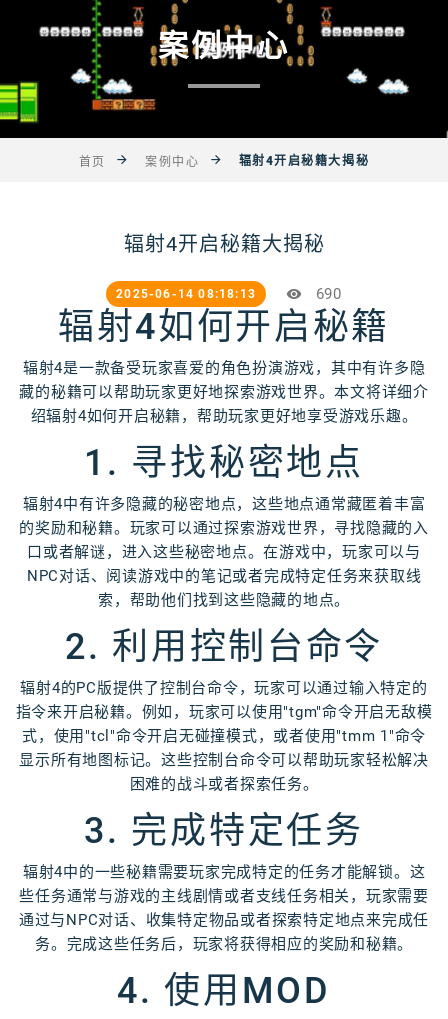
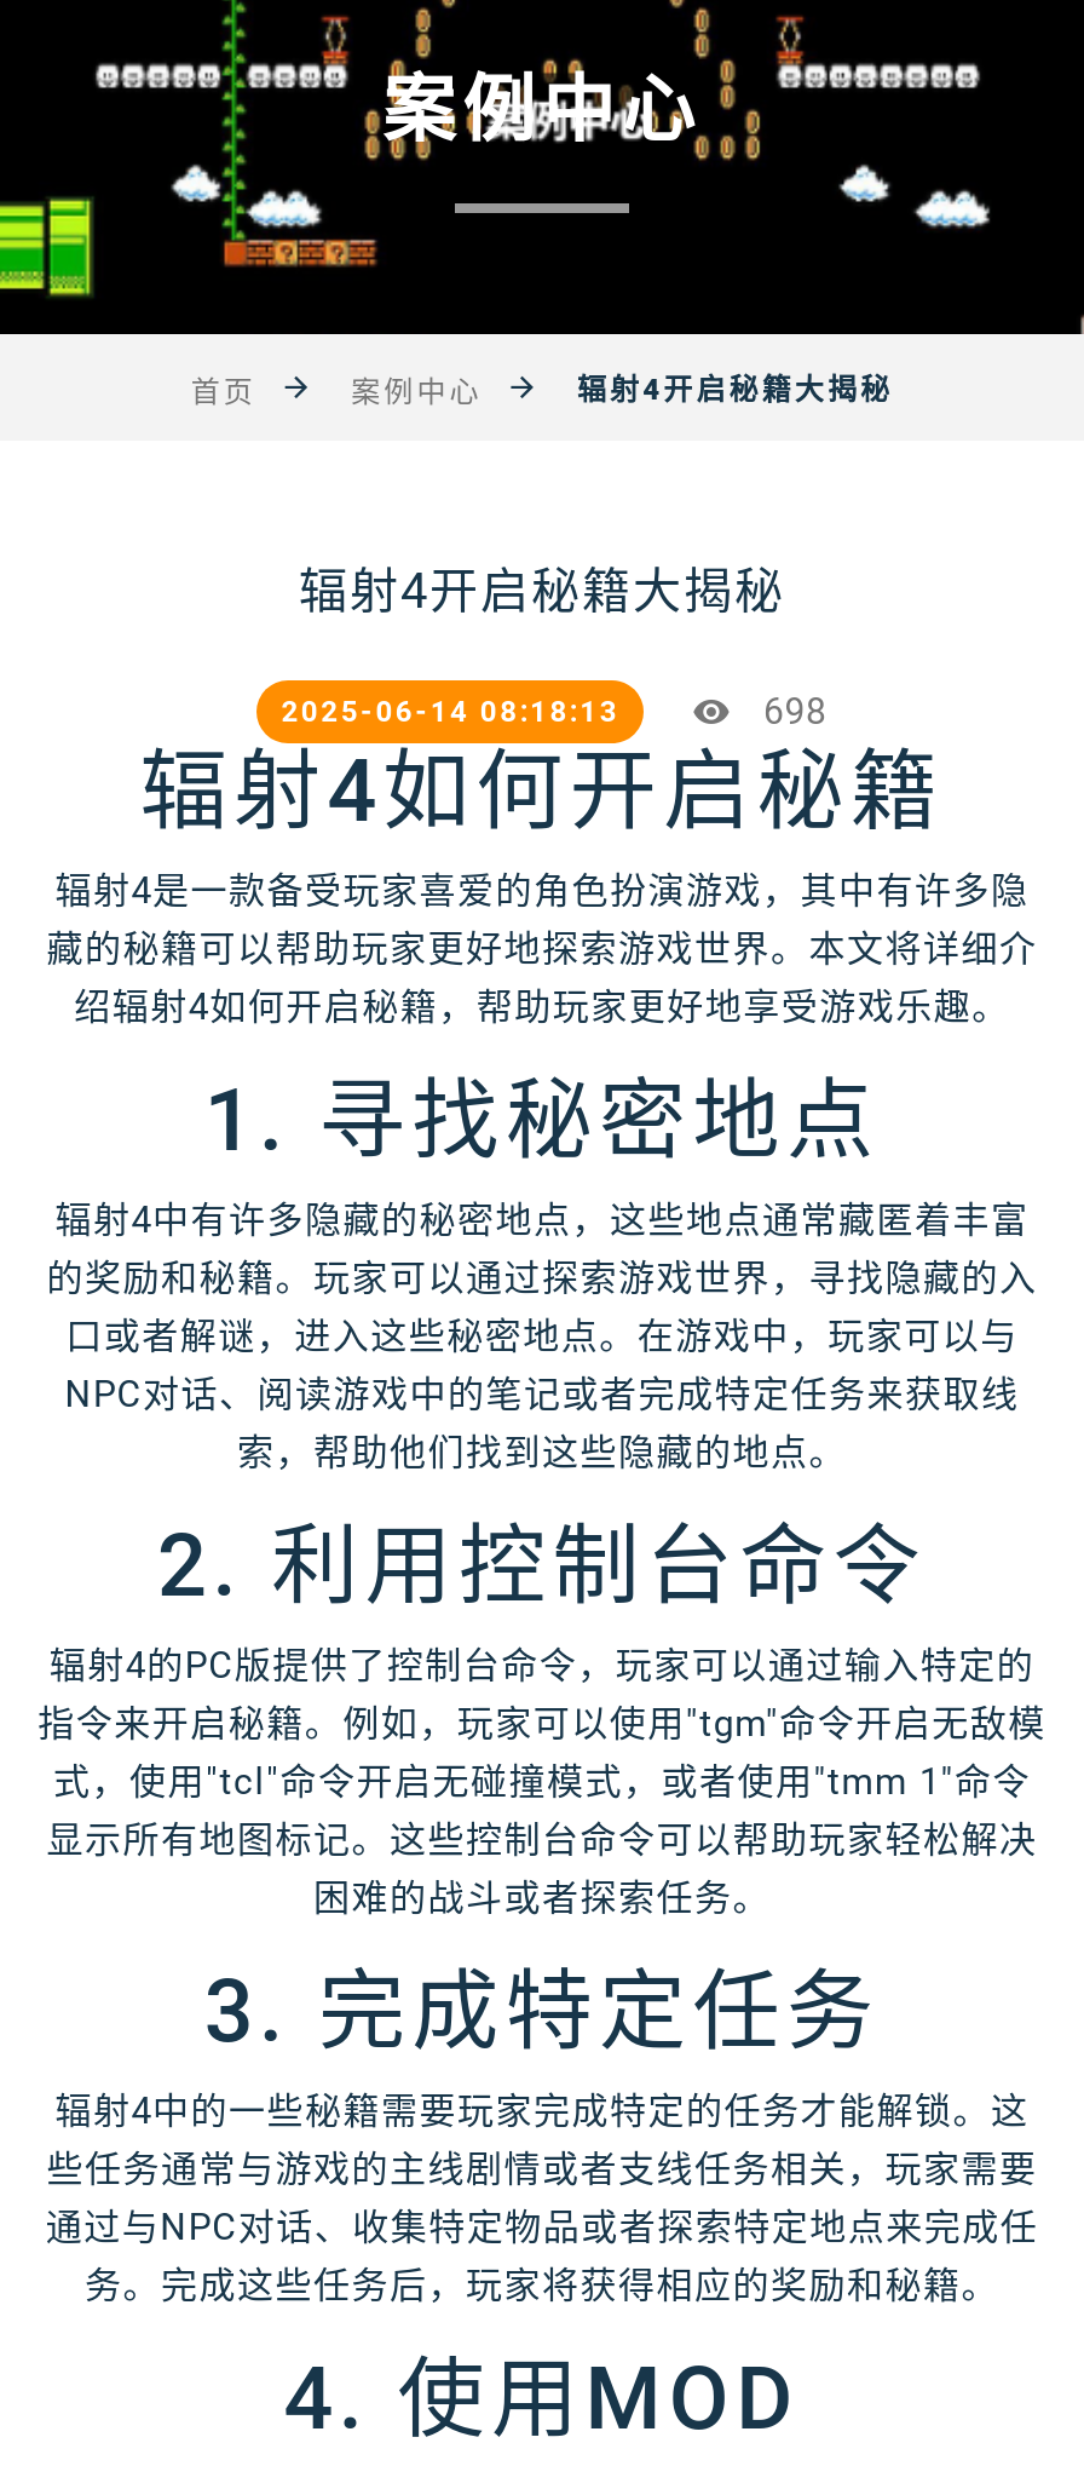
- 690
+ 698
